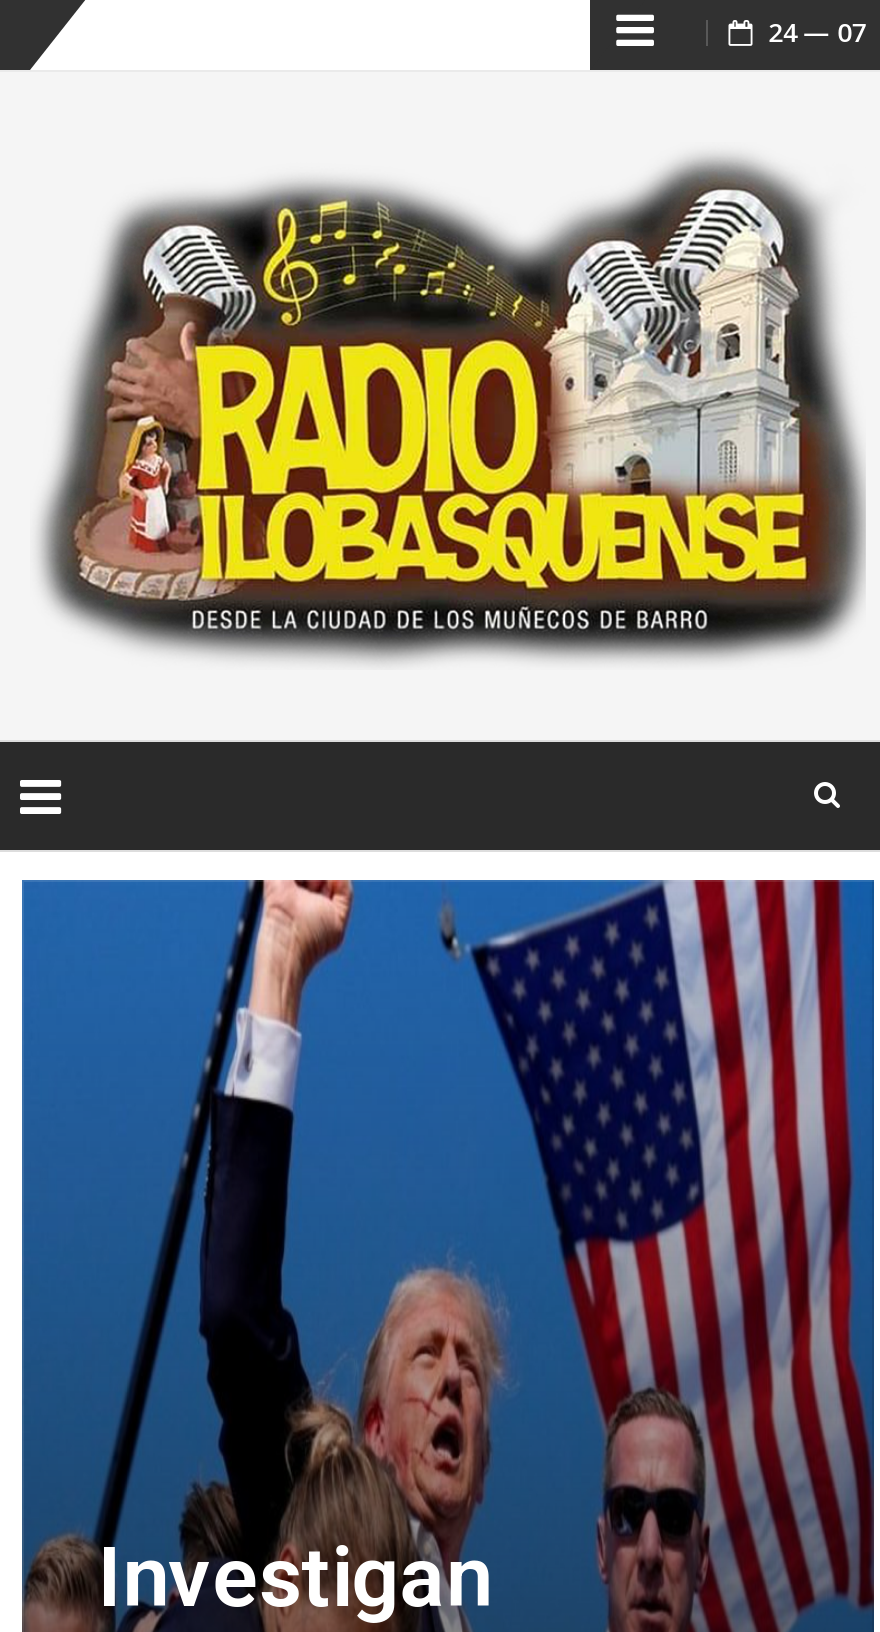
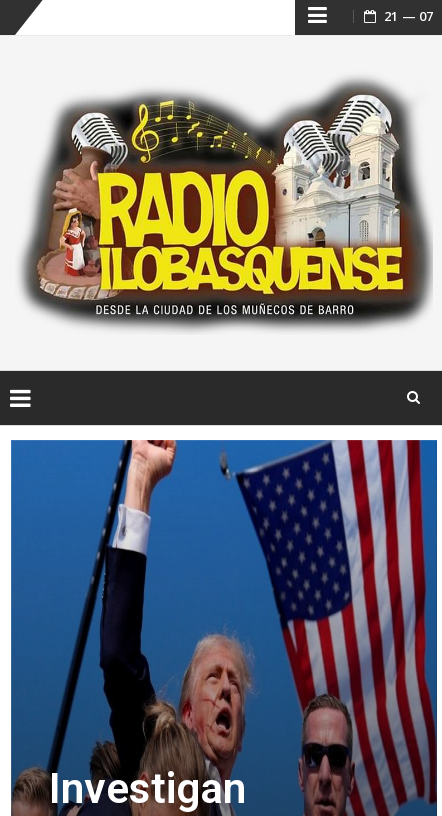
- 24 — 07
+ 21 — 07
